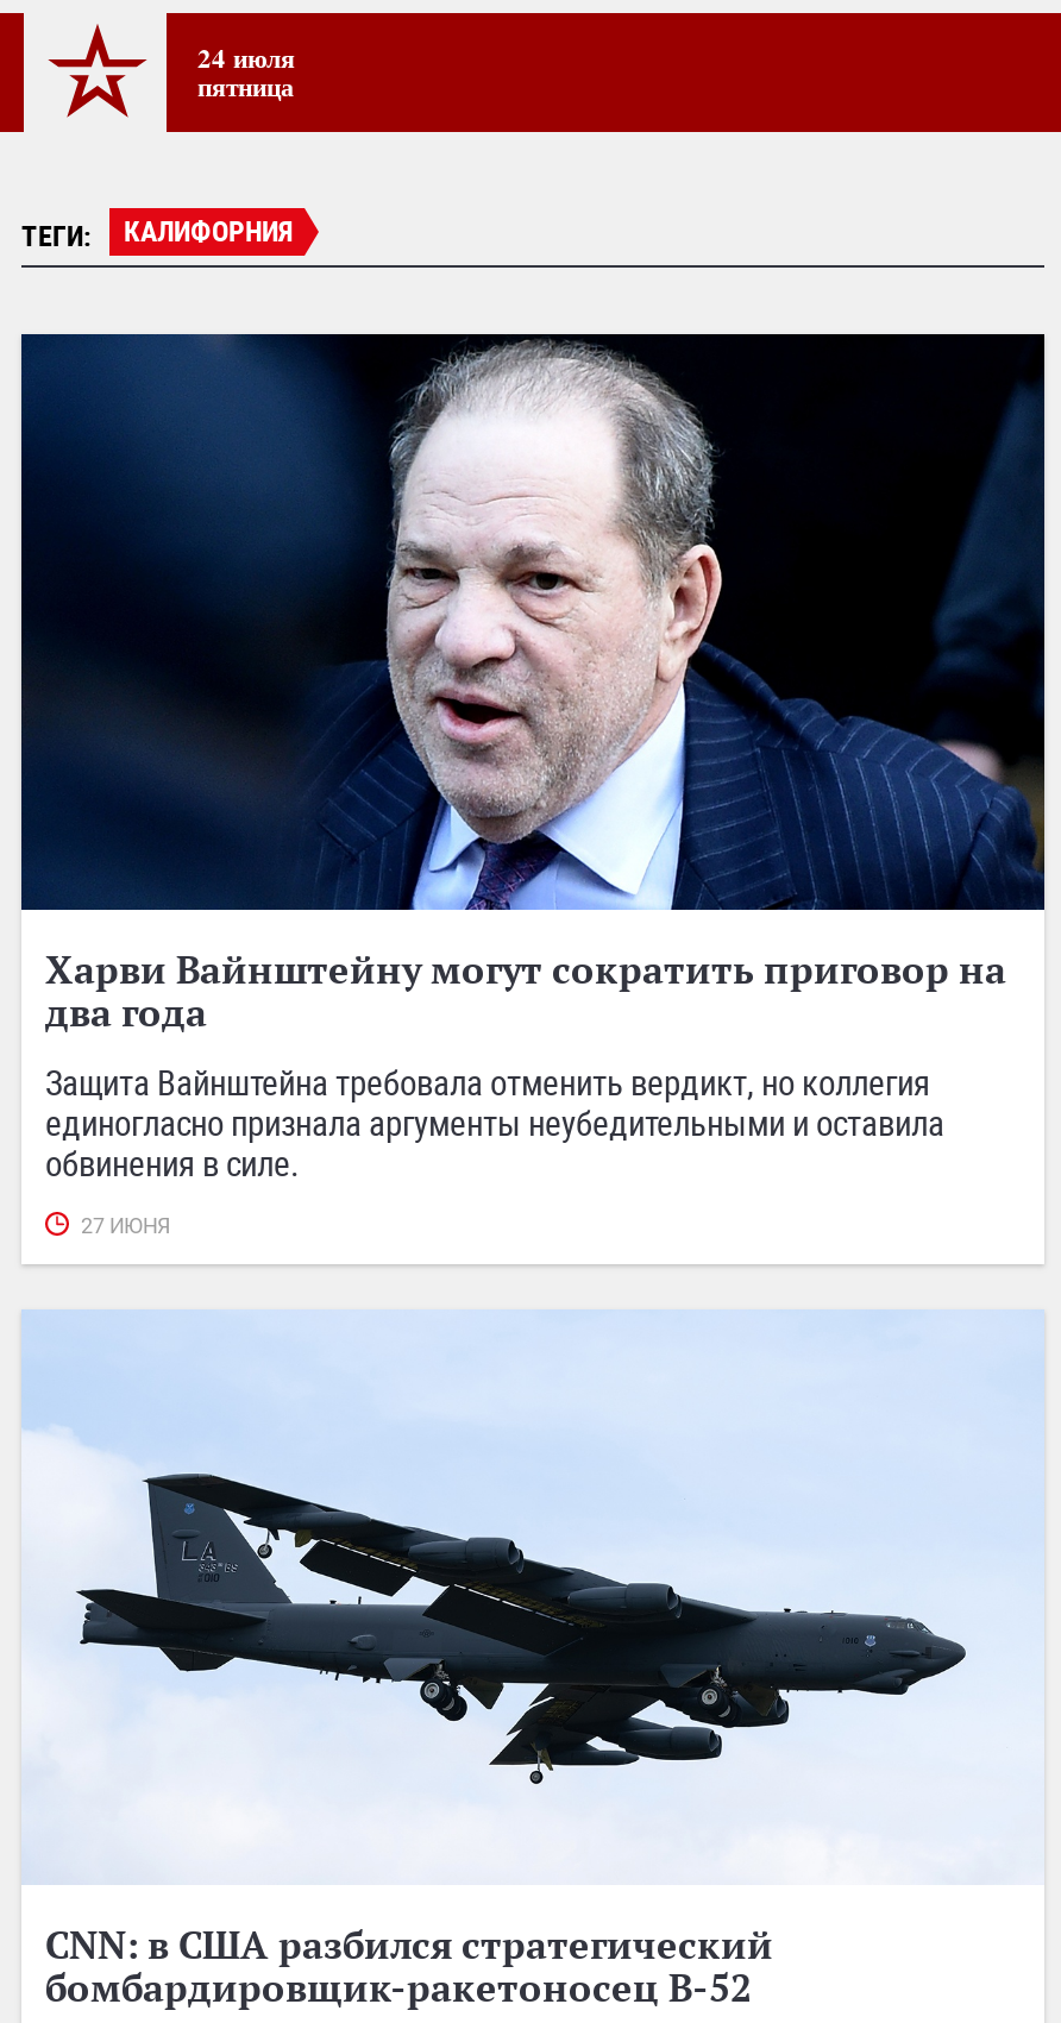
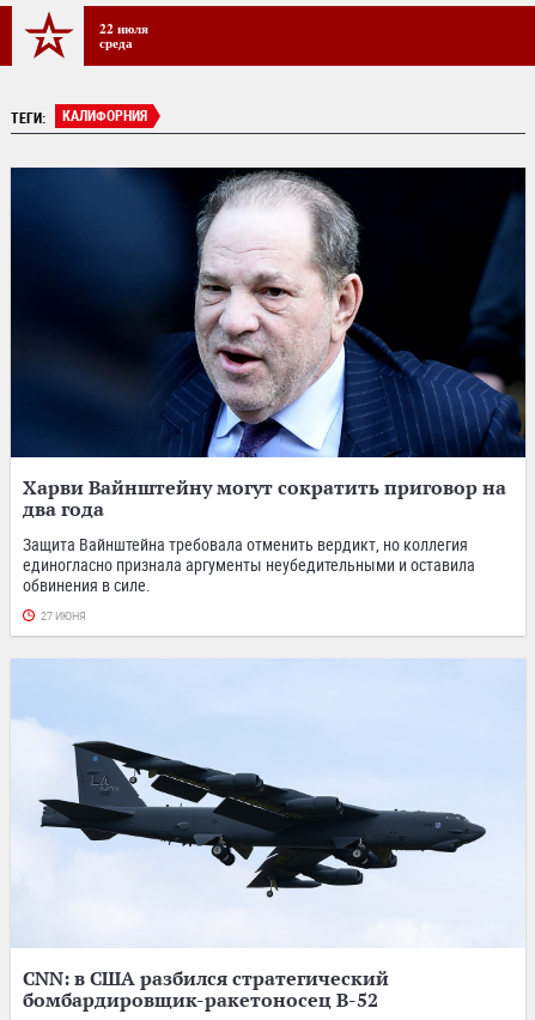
- 24 июля
- пятница
+ 22 июля
+ среда
